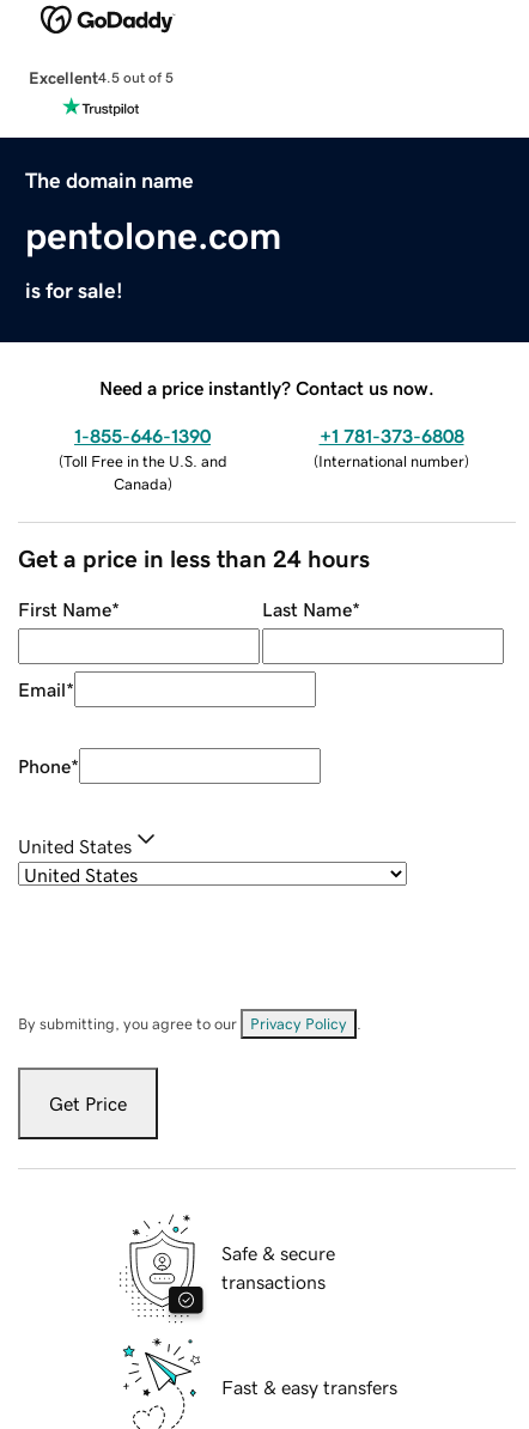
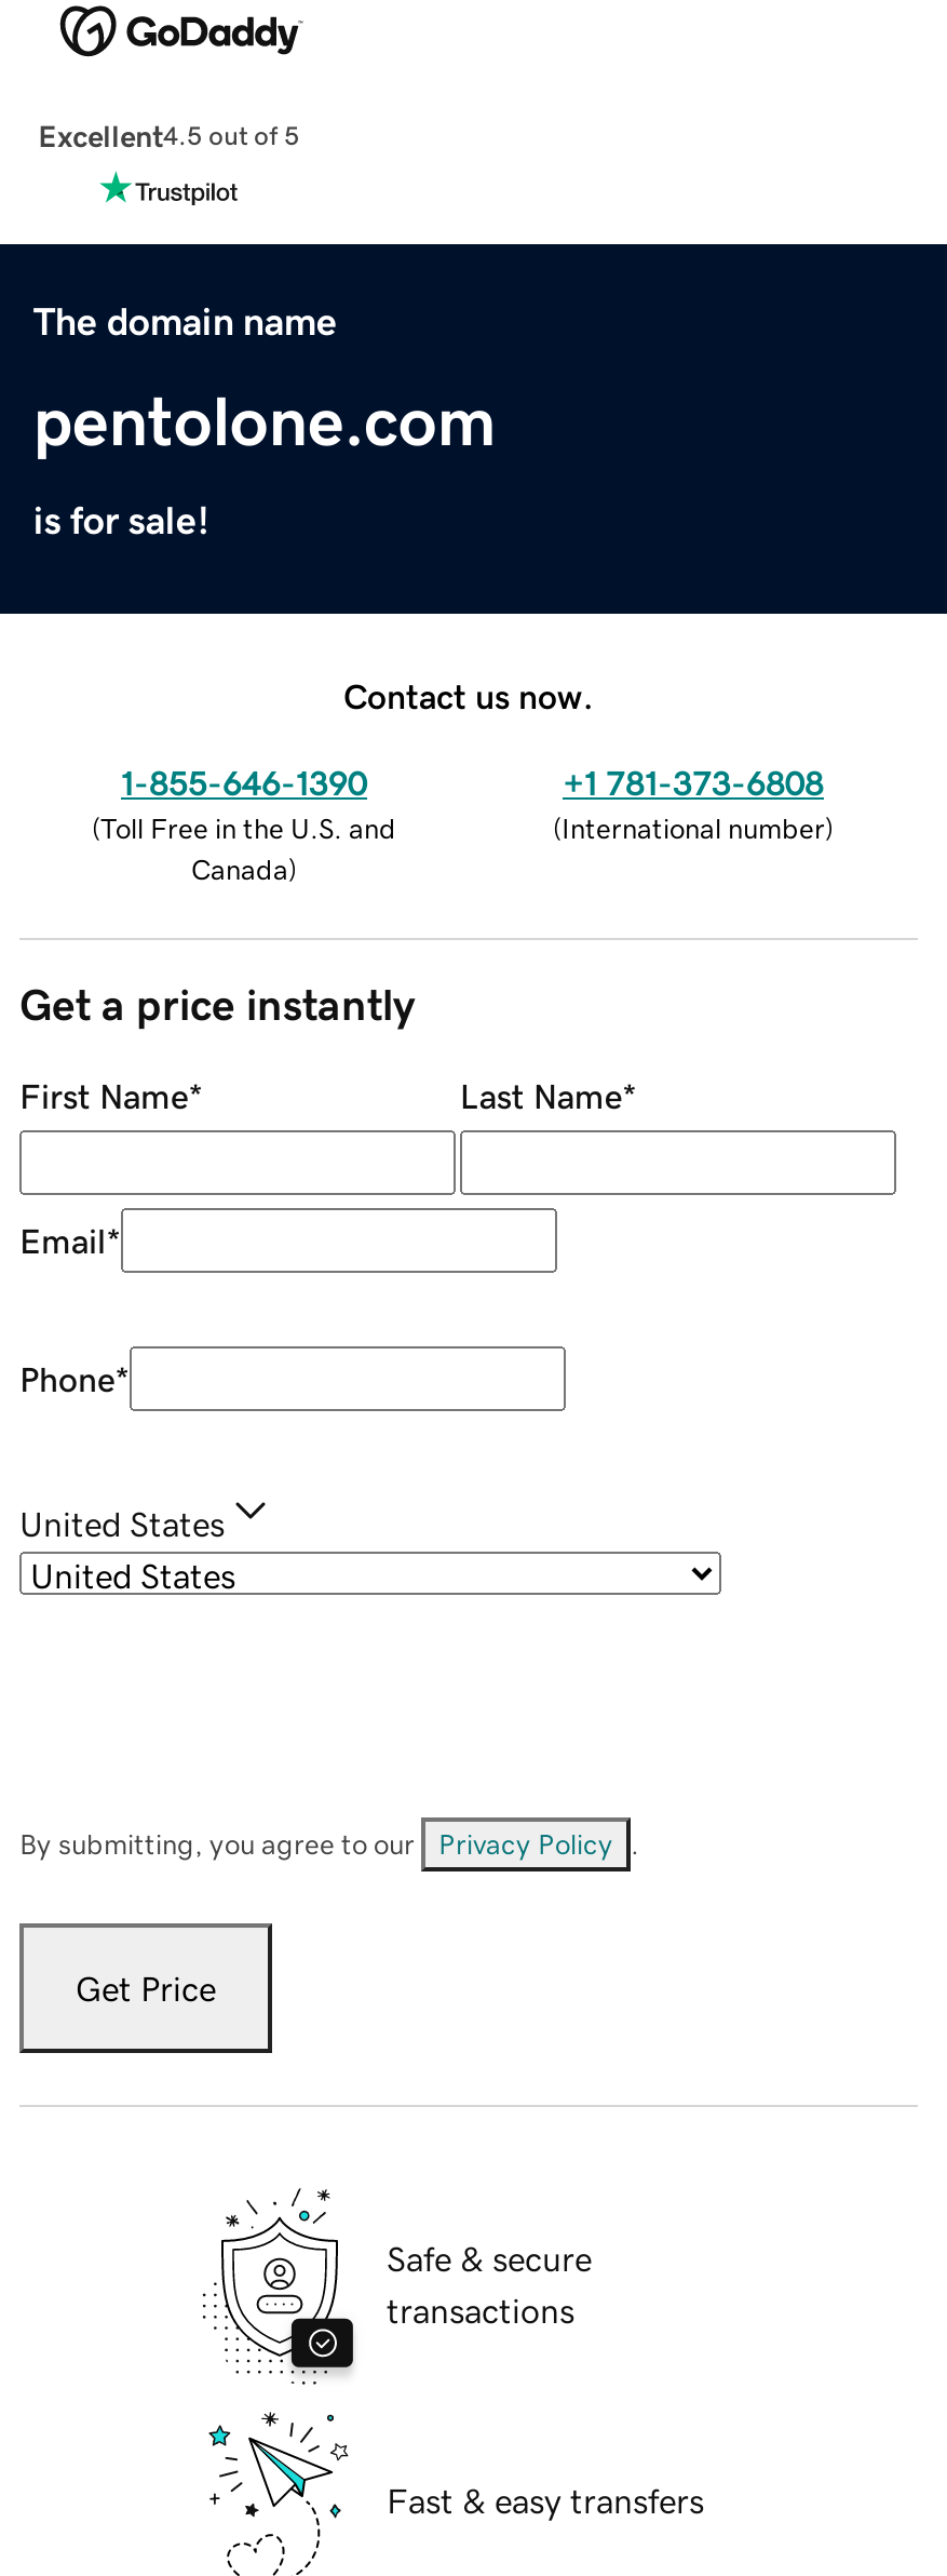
- Need a price instantly? Contact us now.
+ Contact us now.

- Get a price in less than 24 hours
+ Get a price instantly
